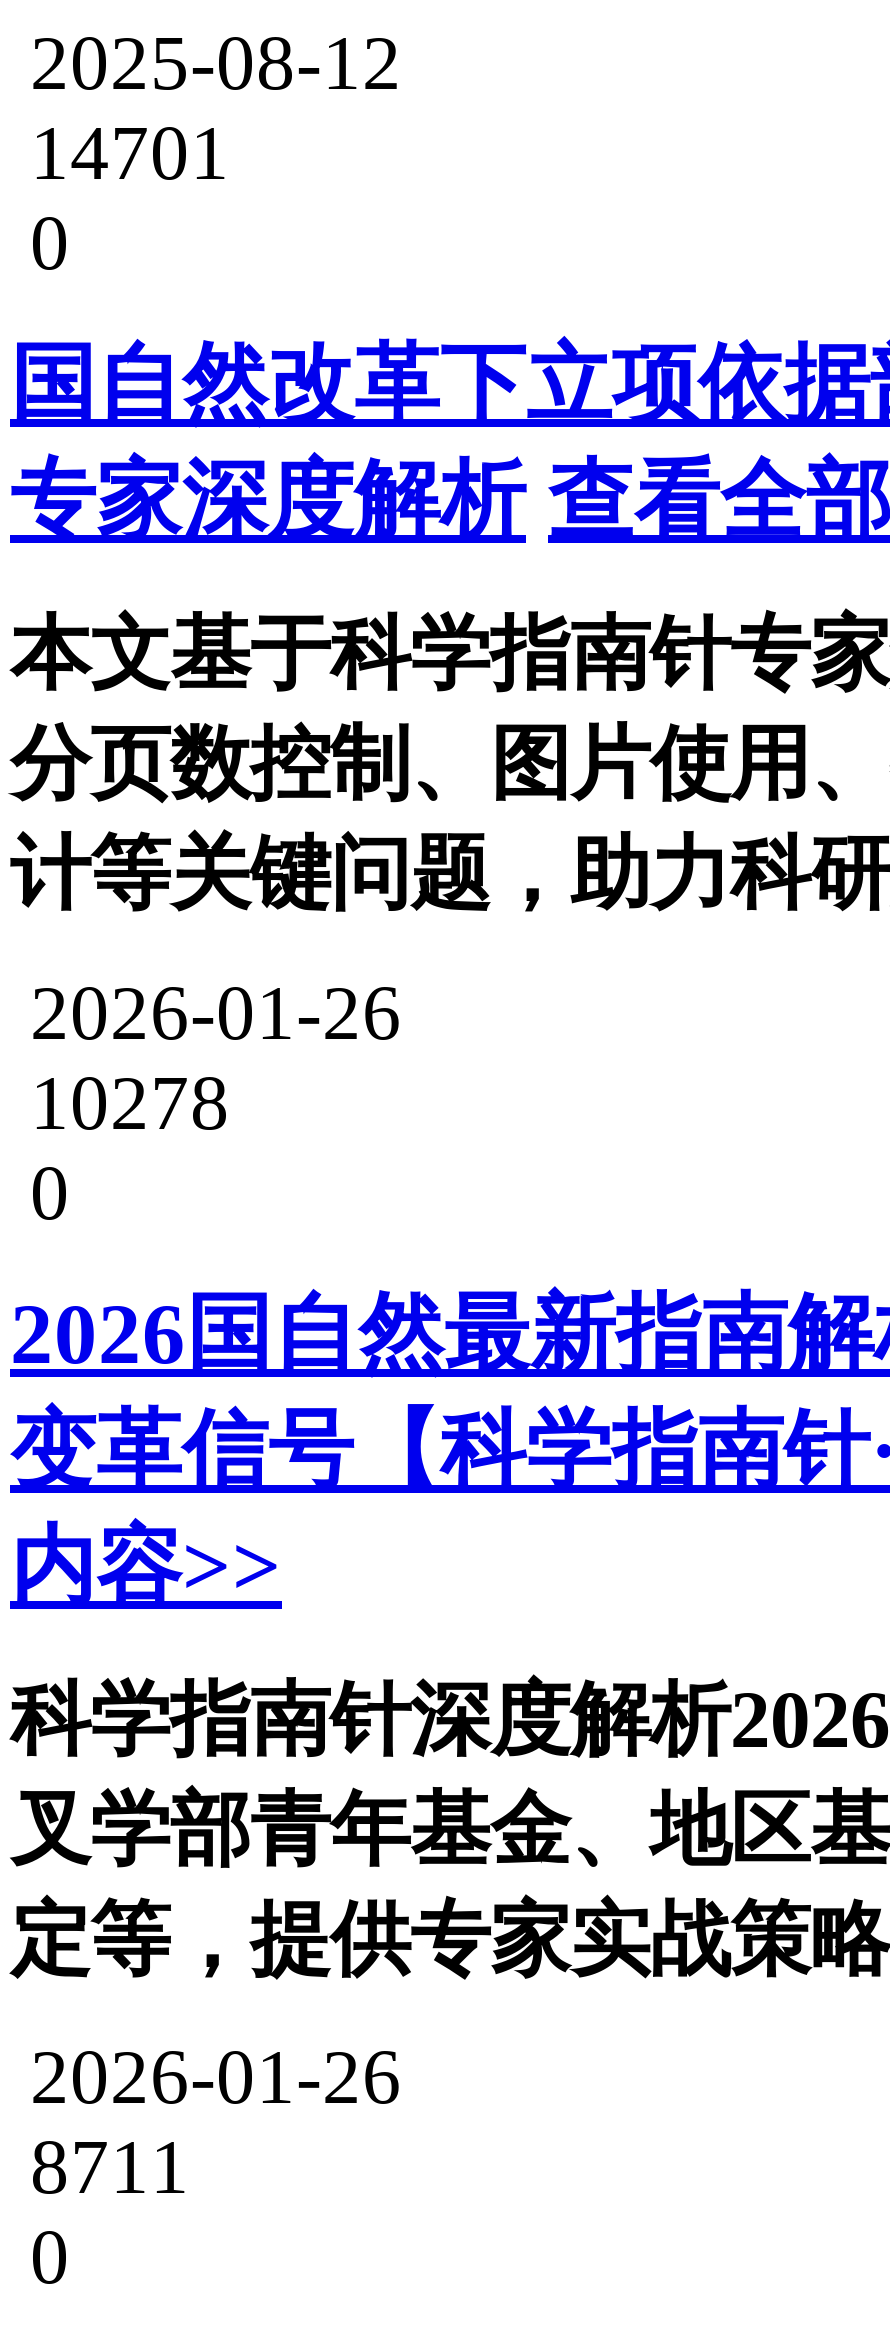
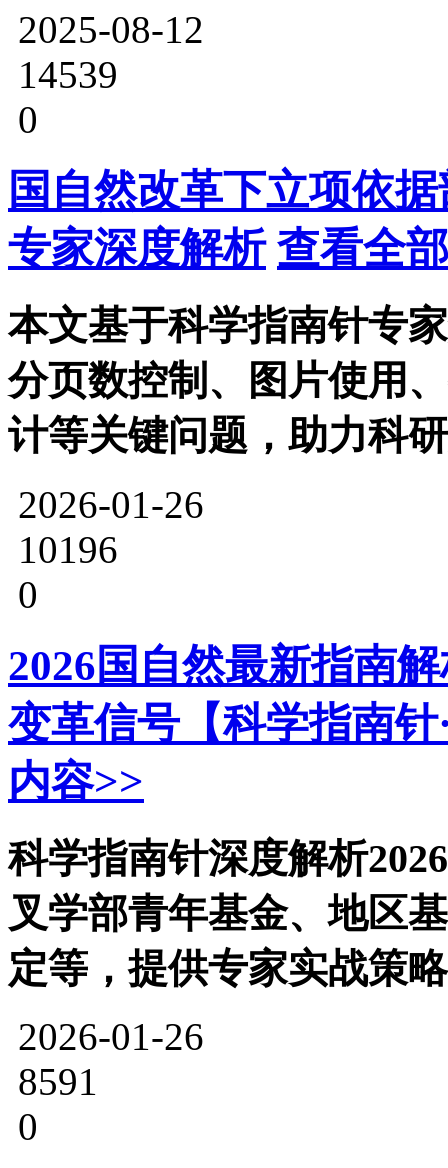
- 14701
+ 14539

- 10278
+ 10196

- 8711
+ 8591
